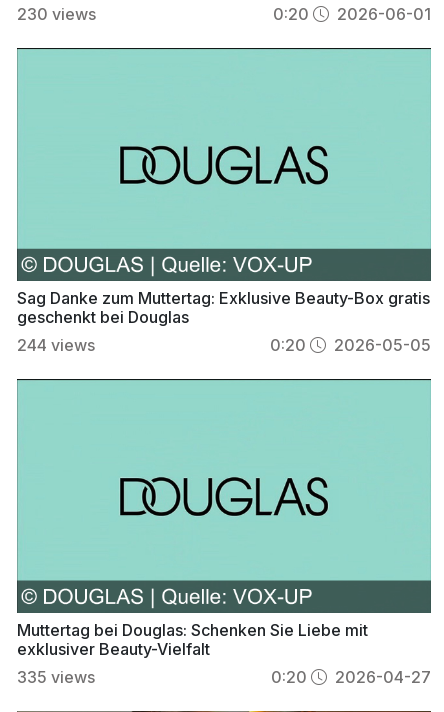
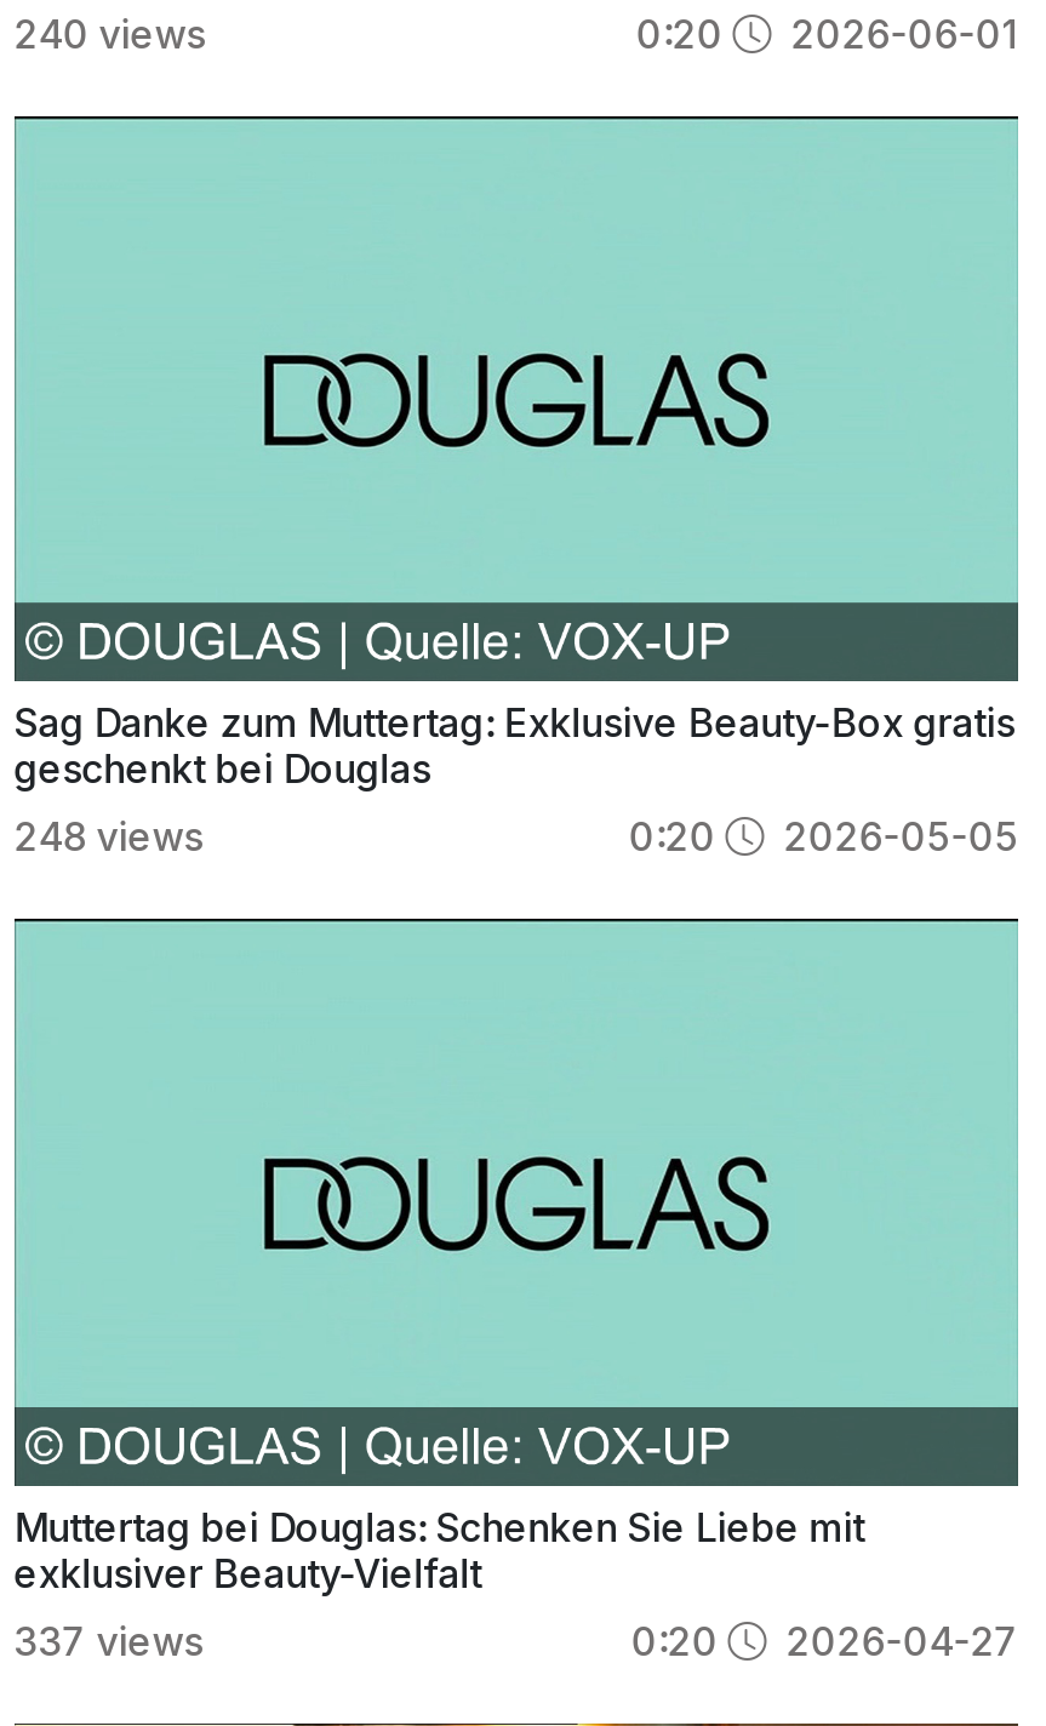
- 230 views
+ 240 views

- 244 views
+ 248 views

- 335 views
+ 337 views
